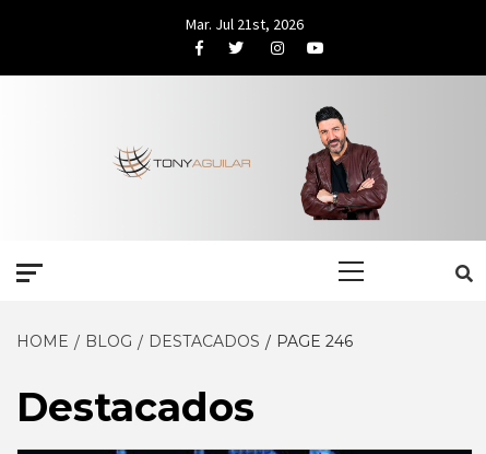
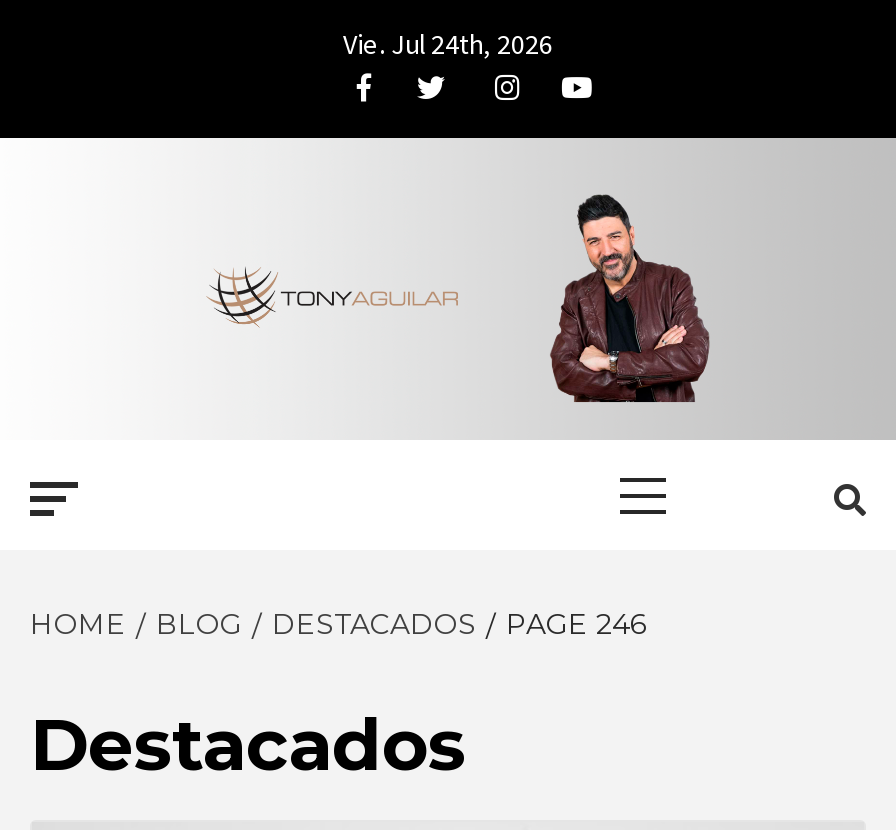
- Mar. Jul 21st, 2026
+ Vie. Jul 24th, 2026
